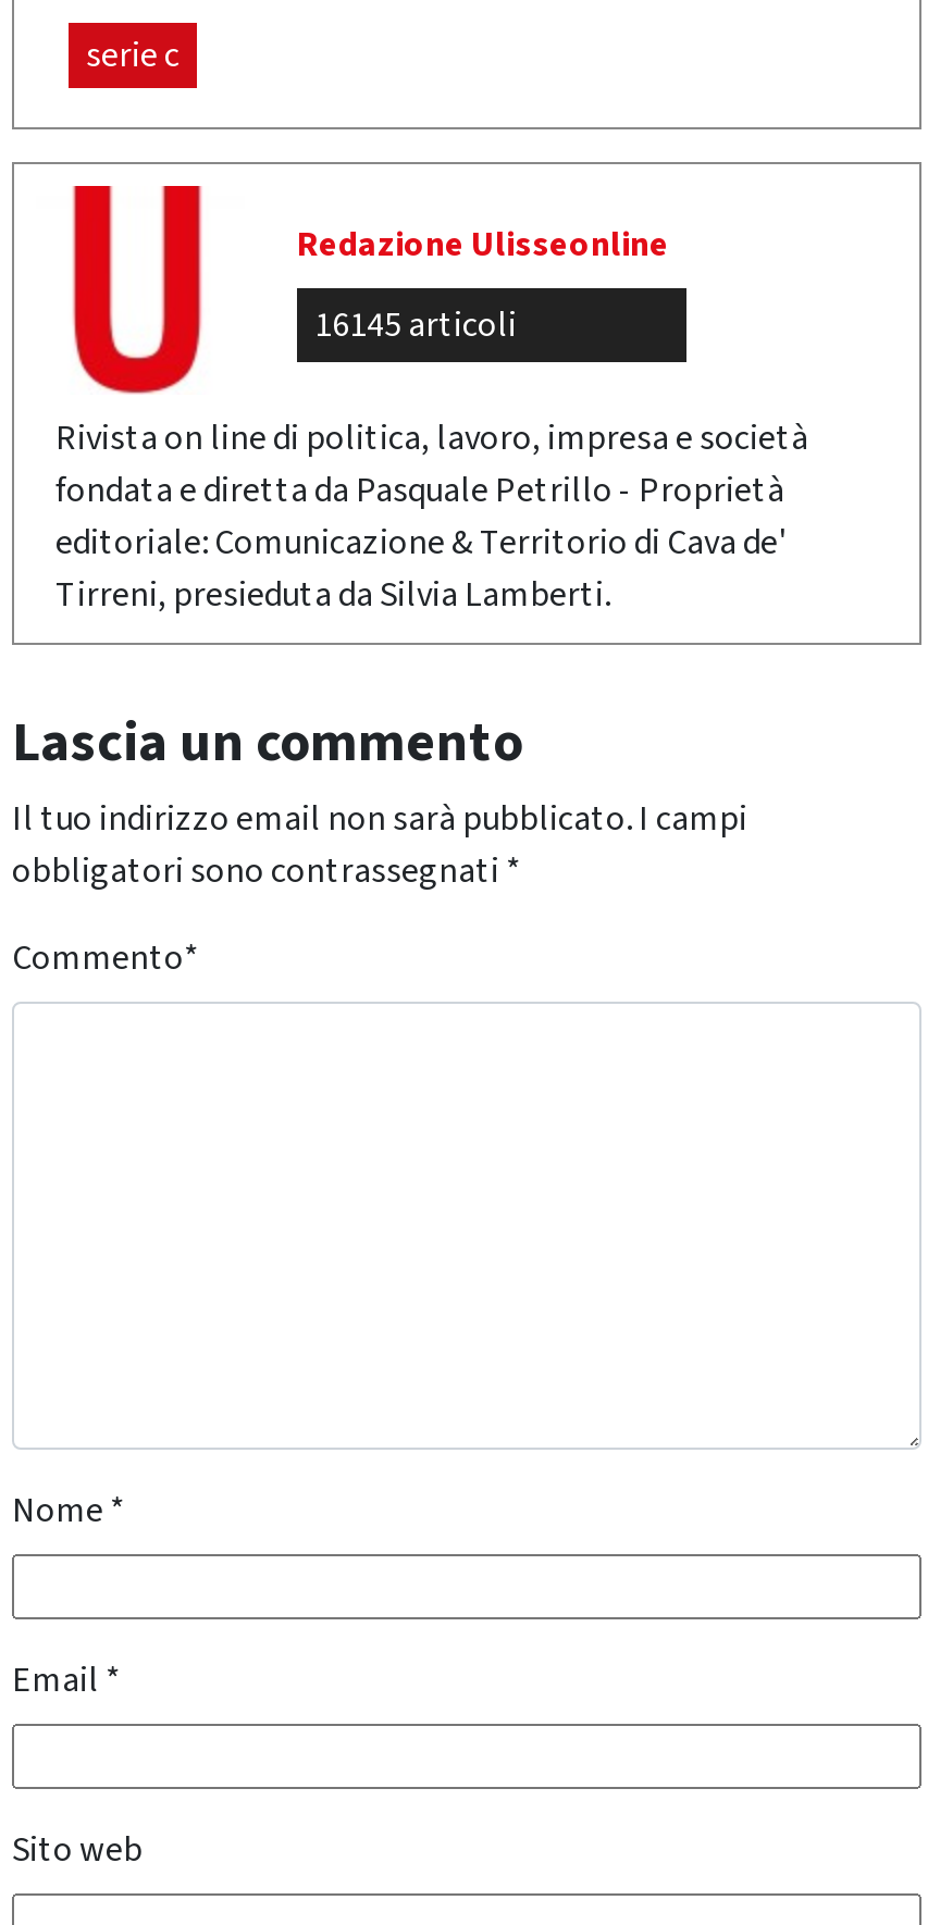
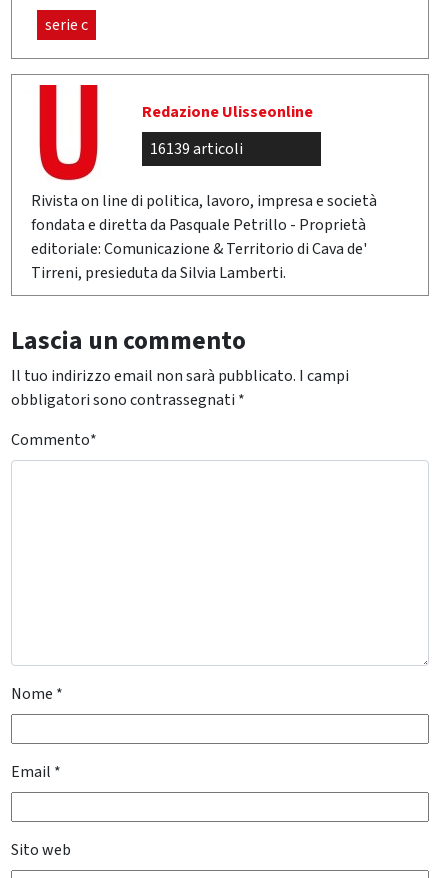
- 16145 articoli
+ 16139 articoli
